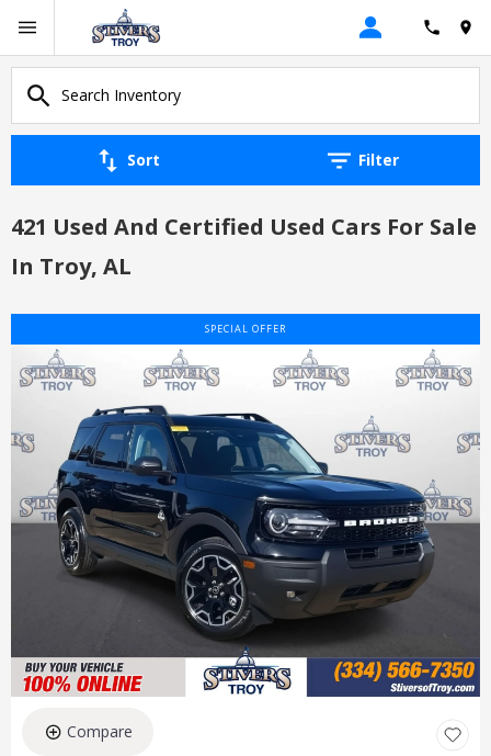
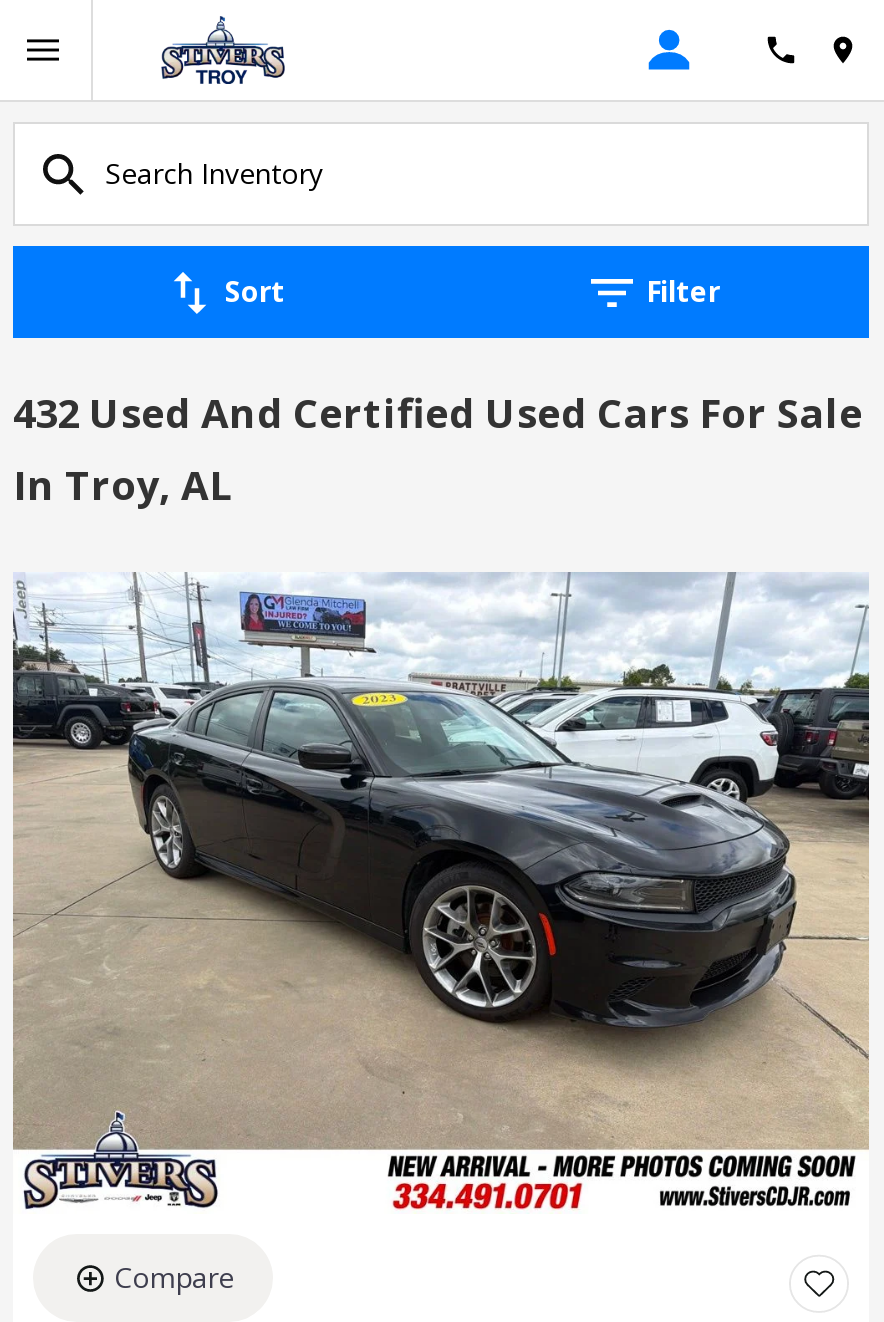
- 421 Used And Certified Used Cars For Sale
+ 432 Used And Certified Used Cars For Sale

- [image]
+ [image]

- SPECIAL OFFER
